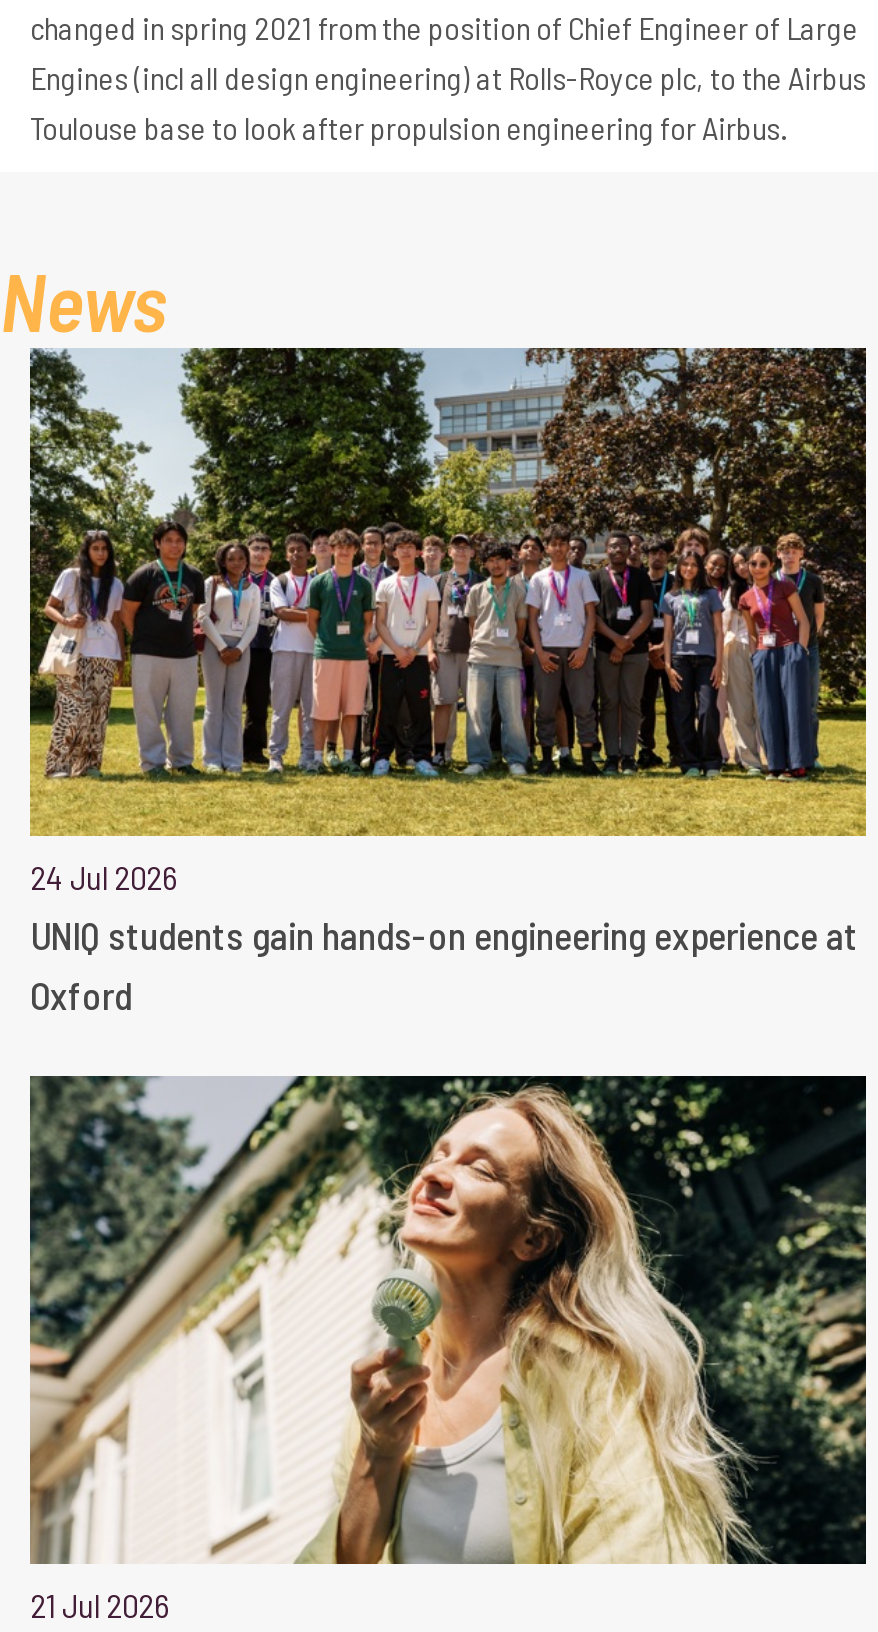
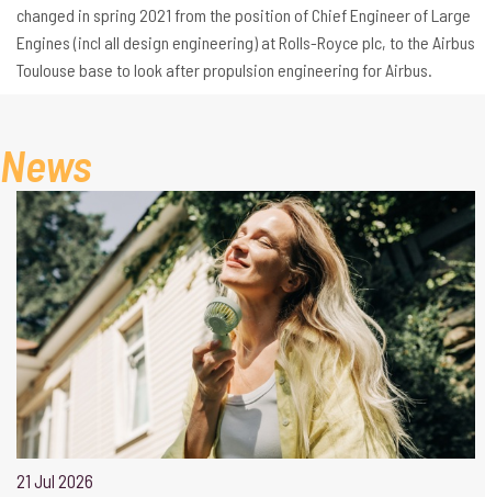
- [image]
- 24 Jul 2026
- UNIQ students gain hands-on engineering experience at
- Oxford
